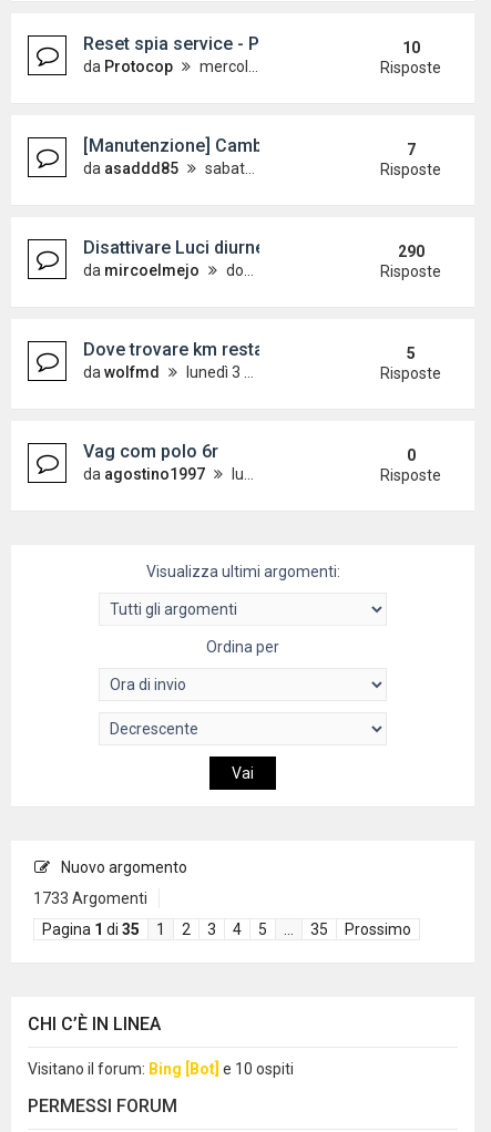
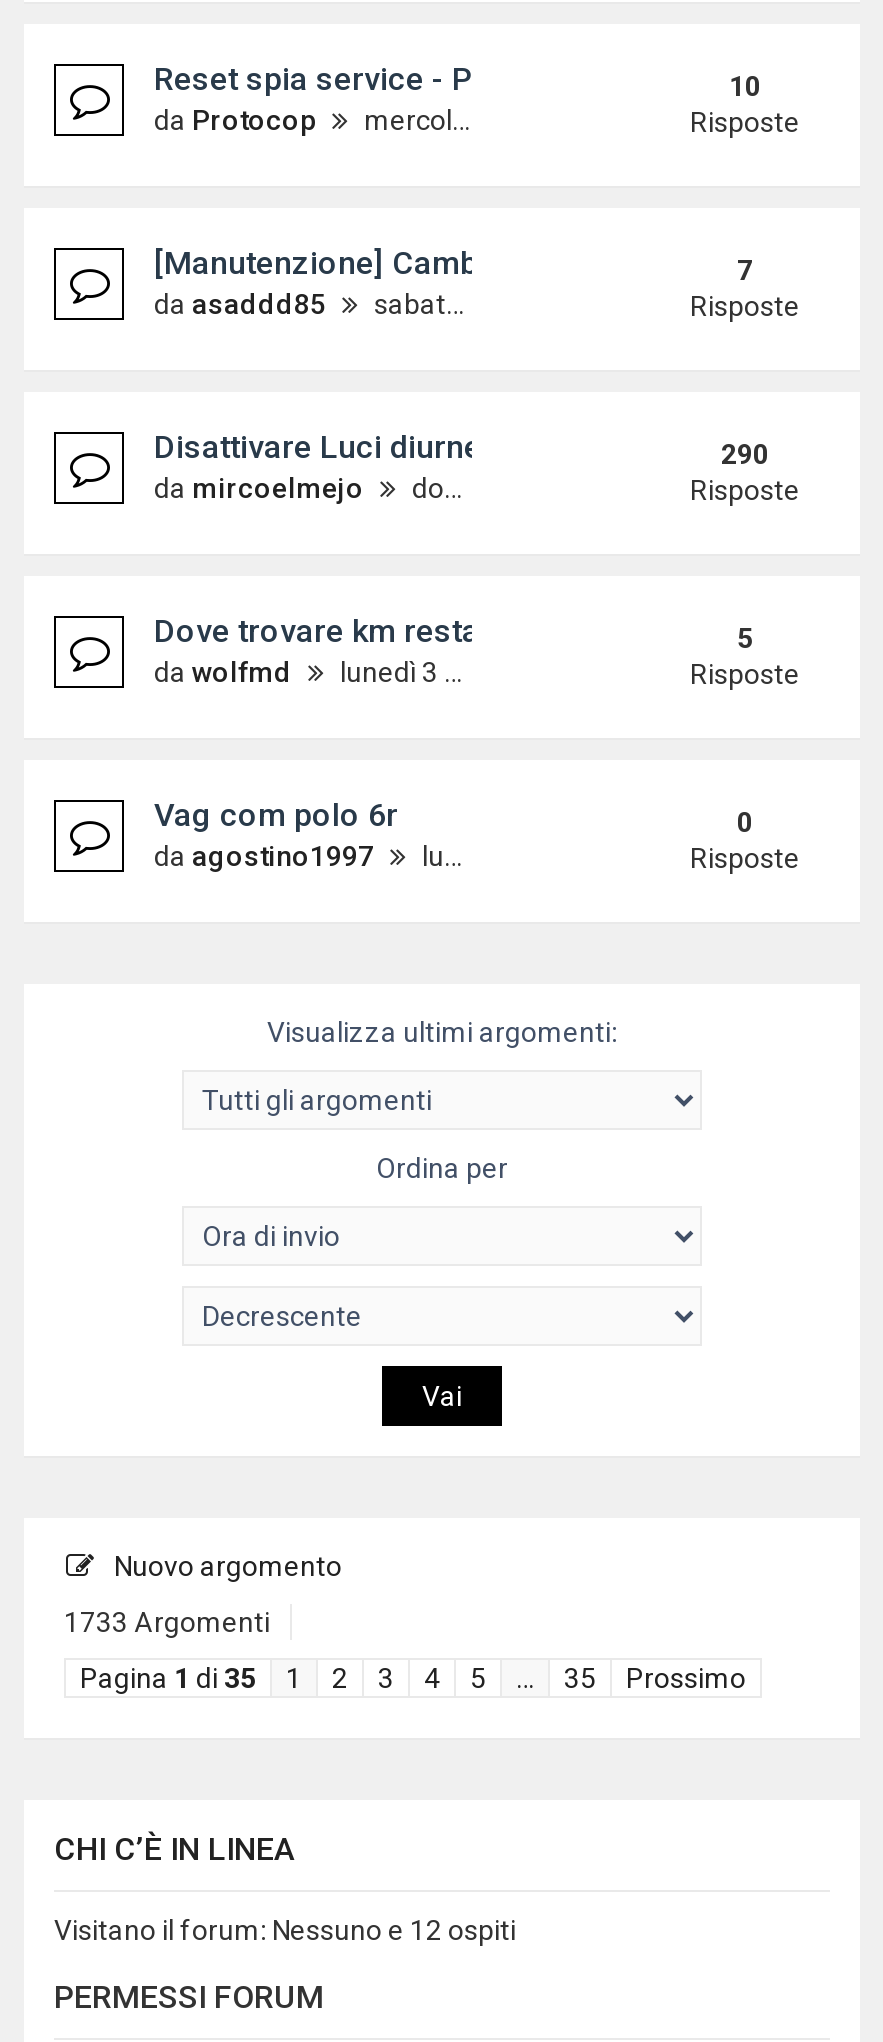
- Visitano il forum: Bing [Bot] e 10 ospiti
+ Visitano il forum: Nessuno e 12 ospiti
